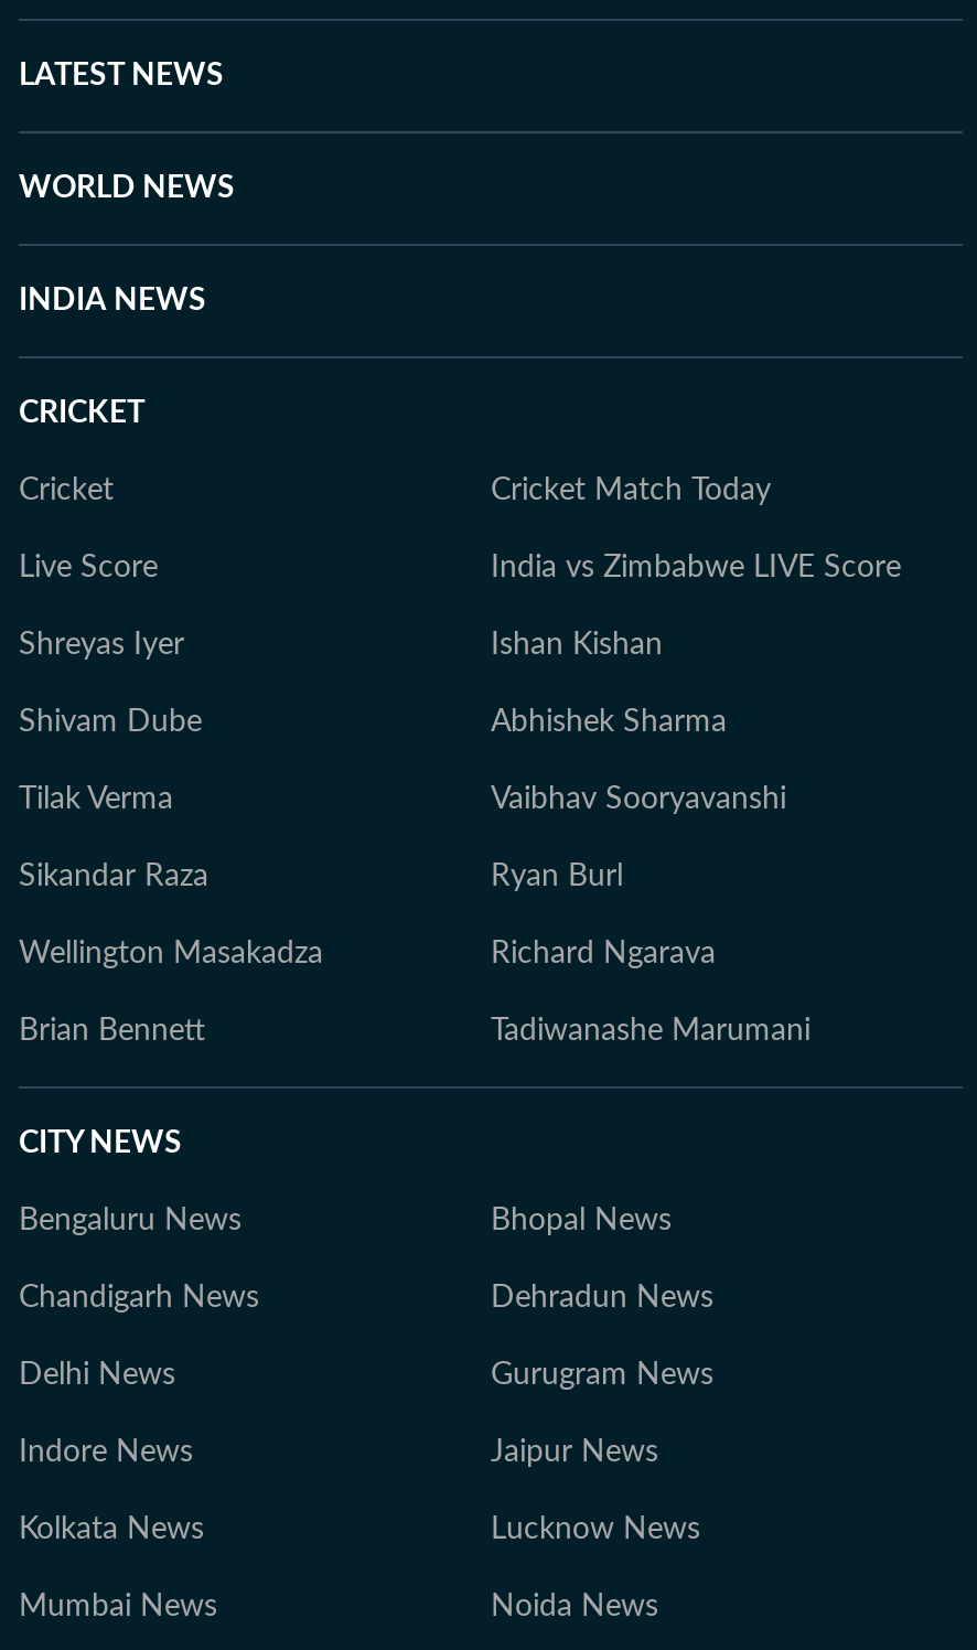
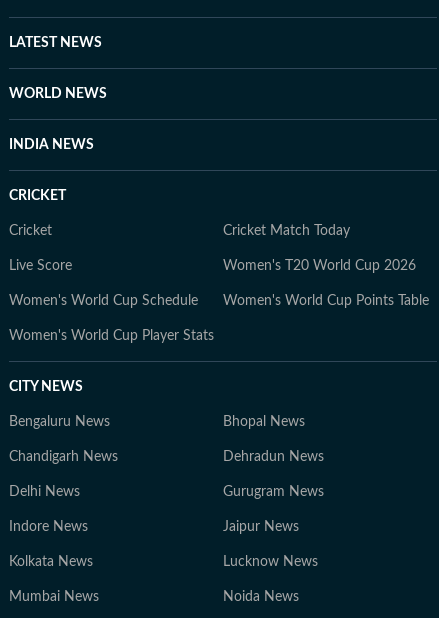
- India vs Zimbabwe LIVE Score
- Shreyas Iyer
- Ishan Kishan
- Shivam Dube
- Abhishek Sharma
- Tilak Verma
- Vaibhav Sooryavanshi
- Sikandar Raza
- Ryan Burl
- Wellington Masakadza
- Richard Ngarava
- Brian Bennett
- Tadiwanashe Marumani
+ Women's T20 World Cup 2026
+ Women's World Cup Schedule
+ Women's World Cup Points Table
+ Women's World Cup Player Stats
